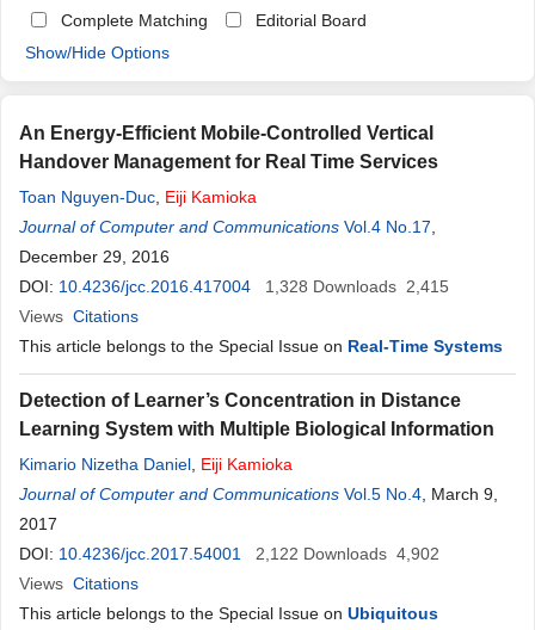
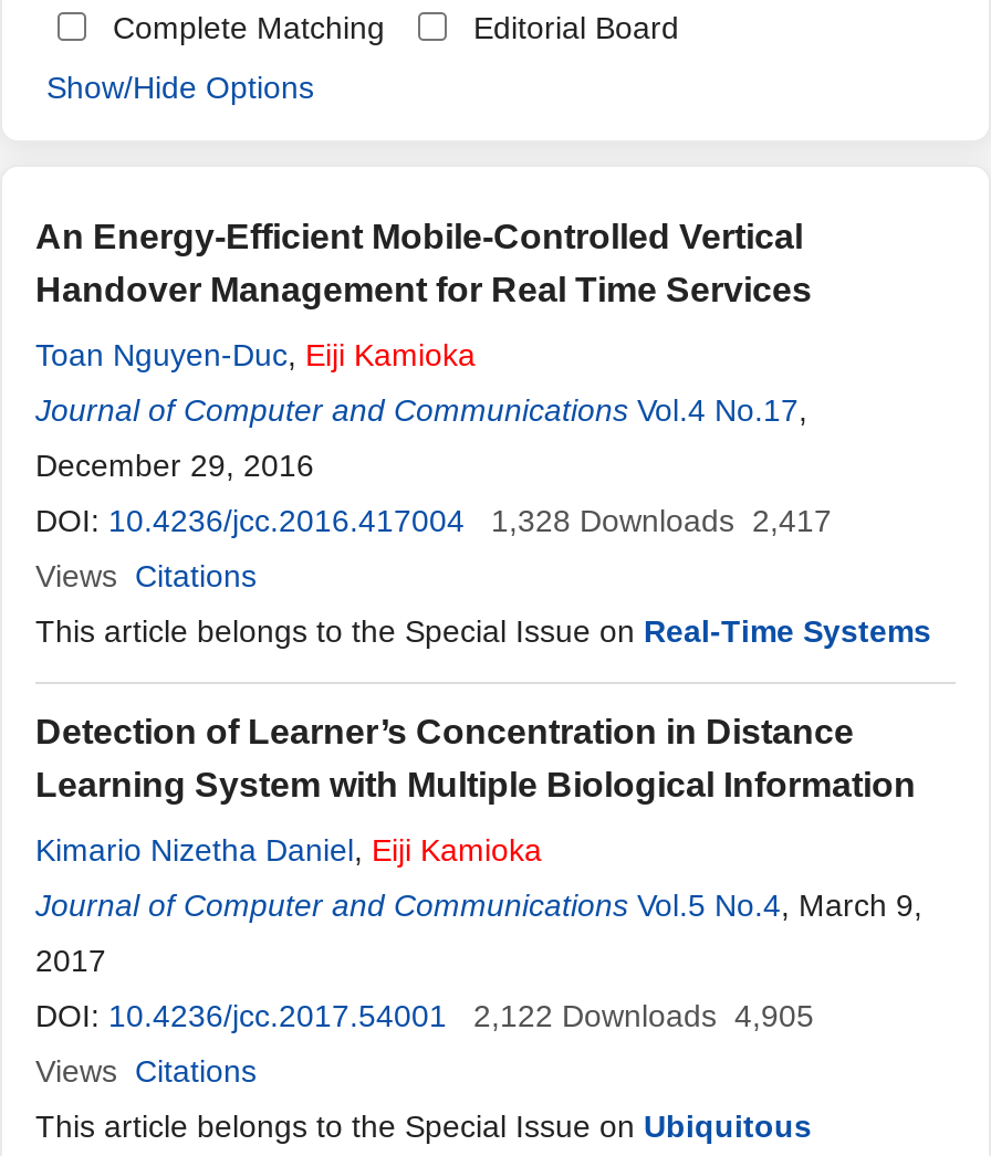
- DOI: 10.4236/jcc.2016.417004 1,328 Downloads 2,415
+ DOI: 10.4236/jcc.2016.417004 1,328 Downloads 2,417

- DOI: 10.4236/jcc.2017.54001 2,122 Downloads 4,902
+ DOI: 10.4236/jcc.2017.54001 2,122 Downloads 4,905
